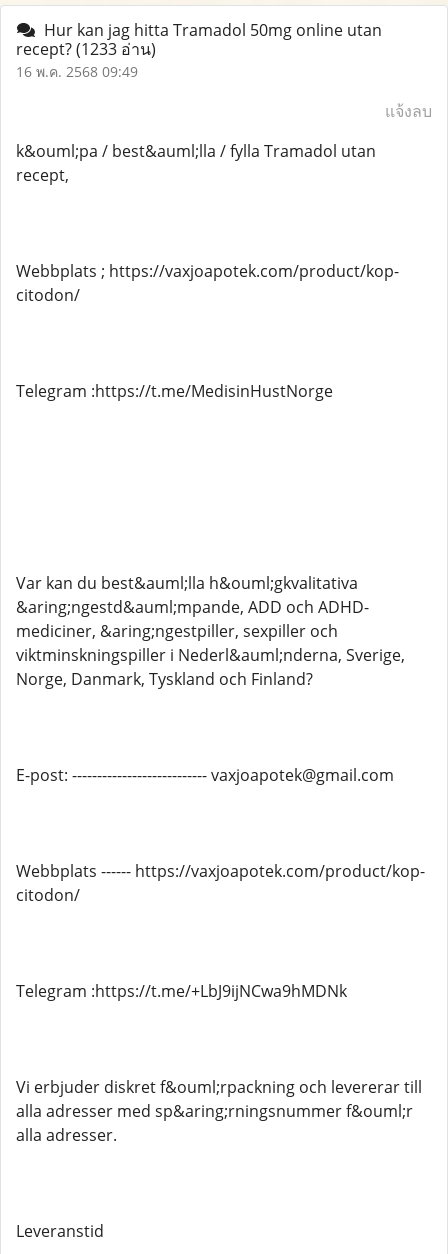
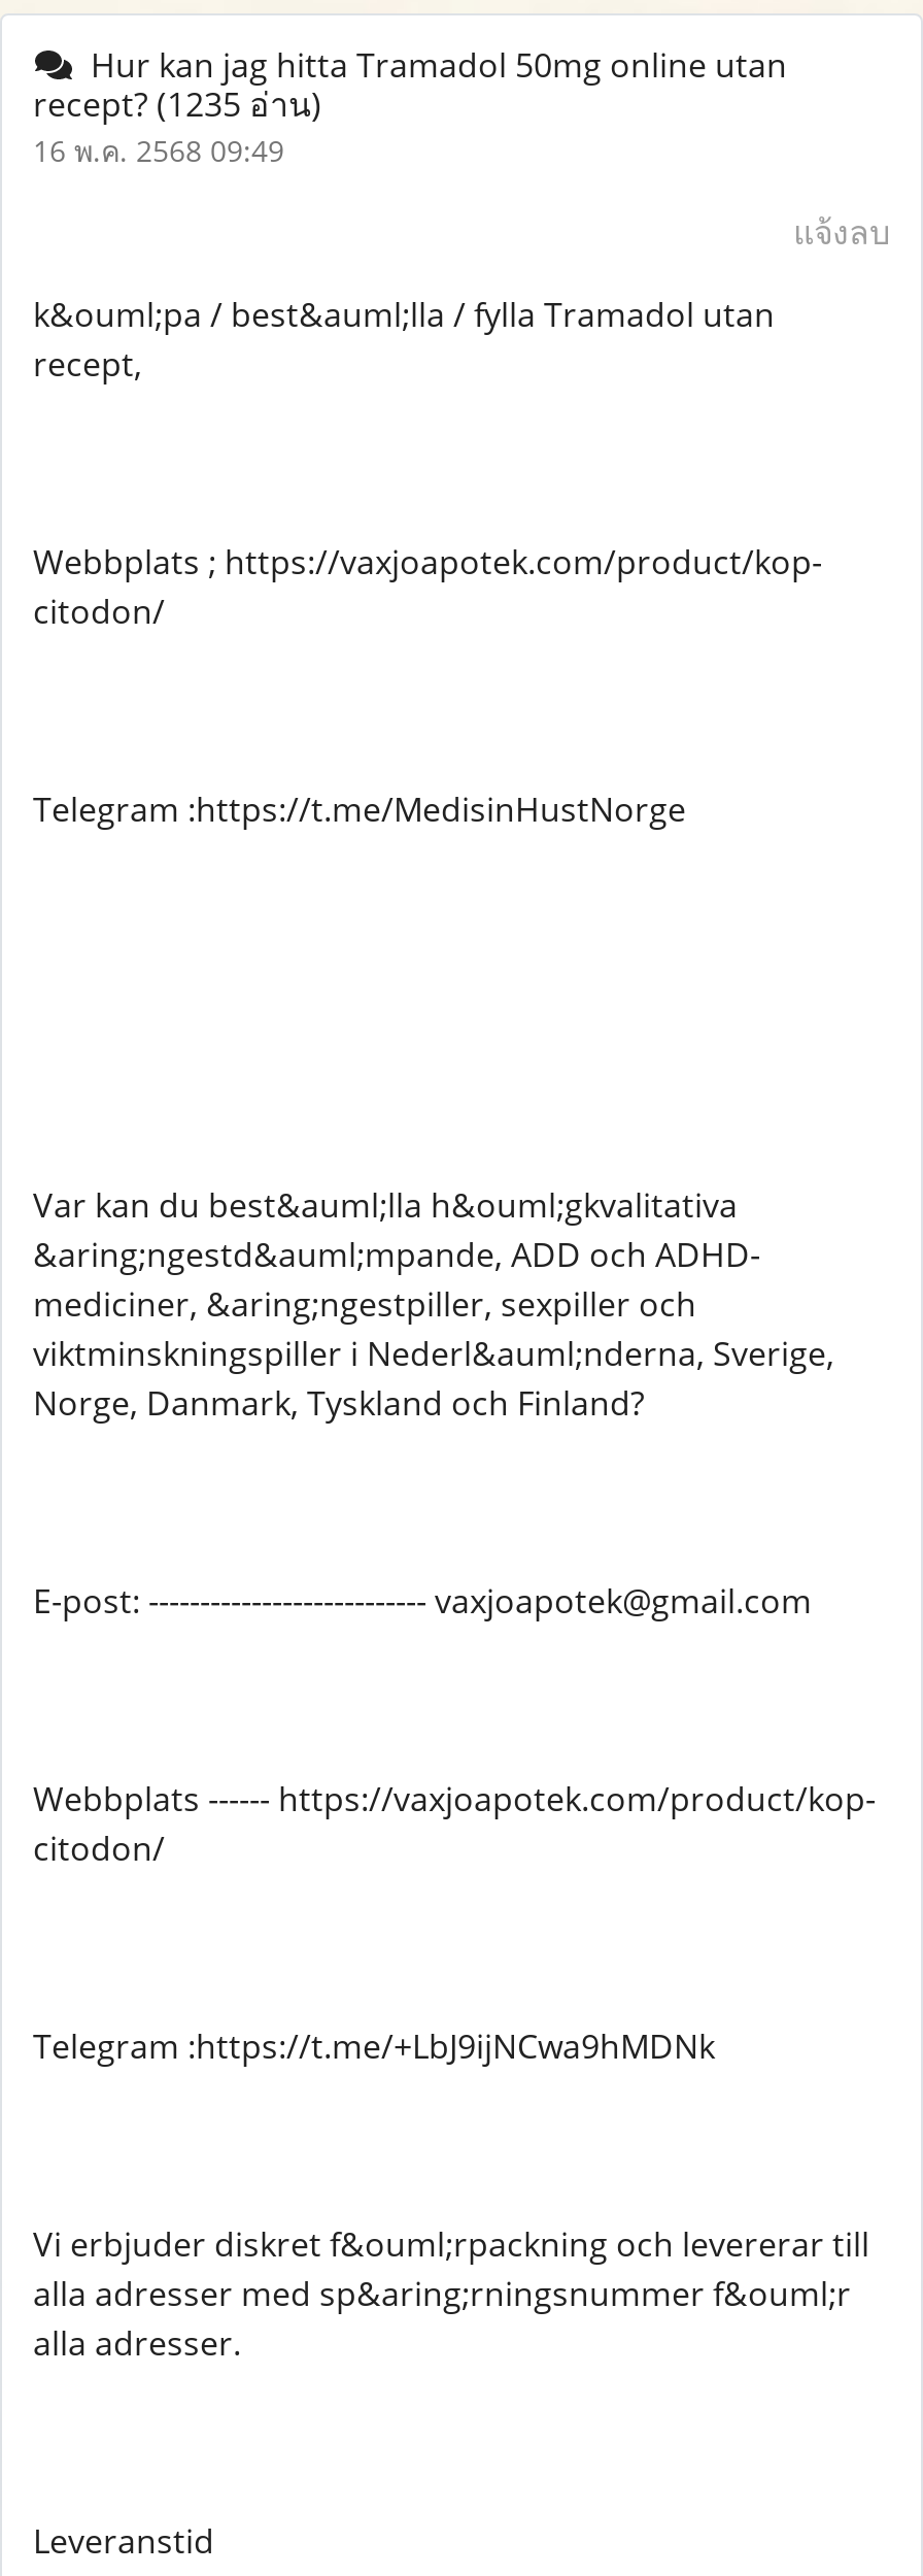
- recept? (1233 อ่าน)
+ recept? (1235 อ่าน)
